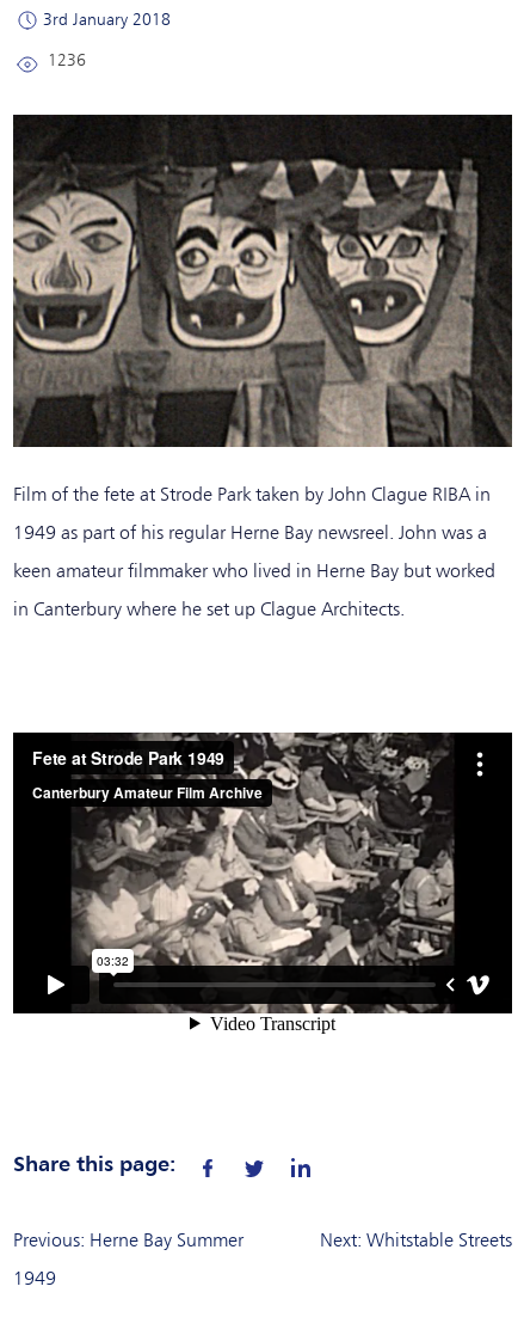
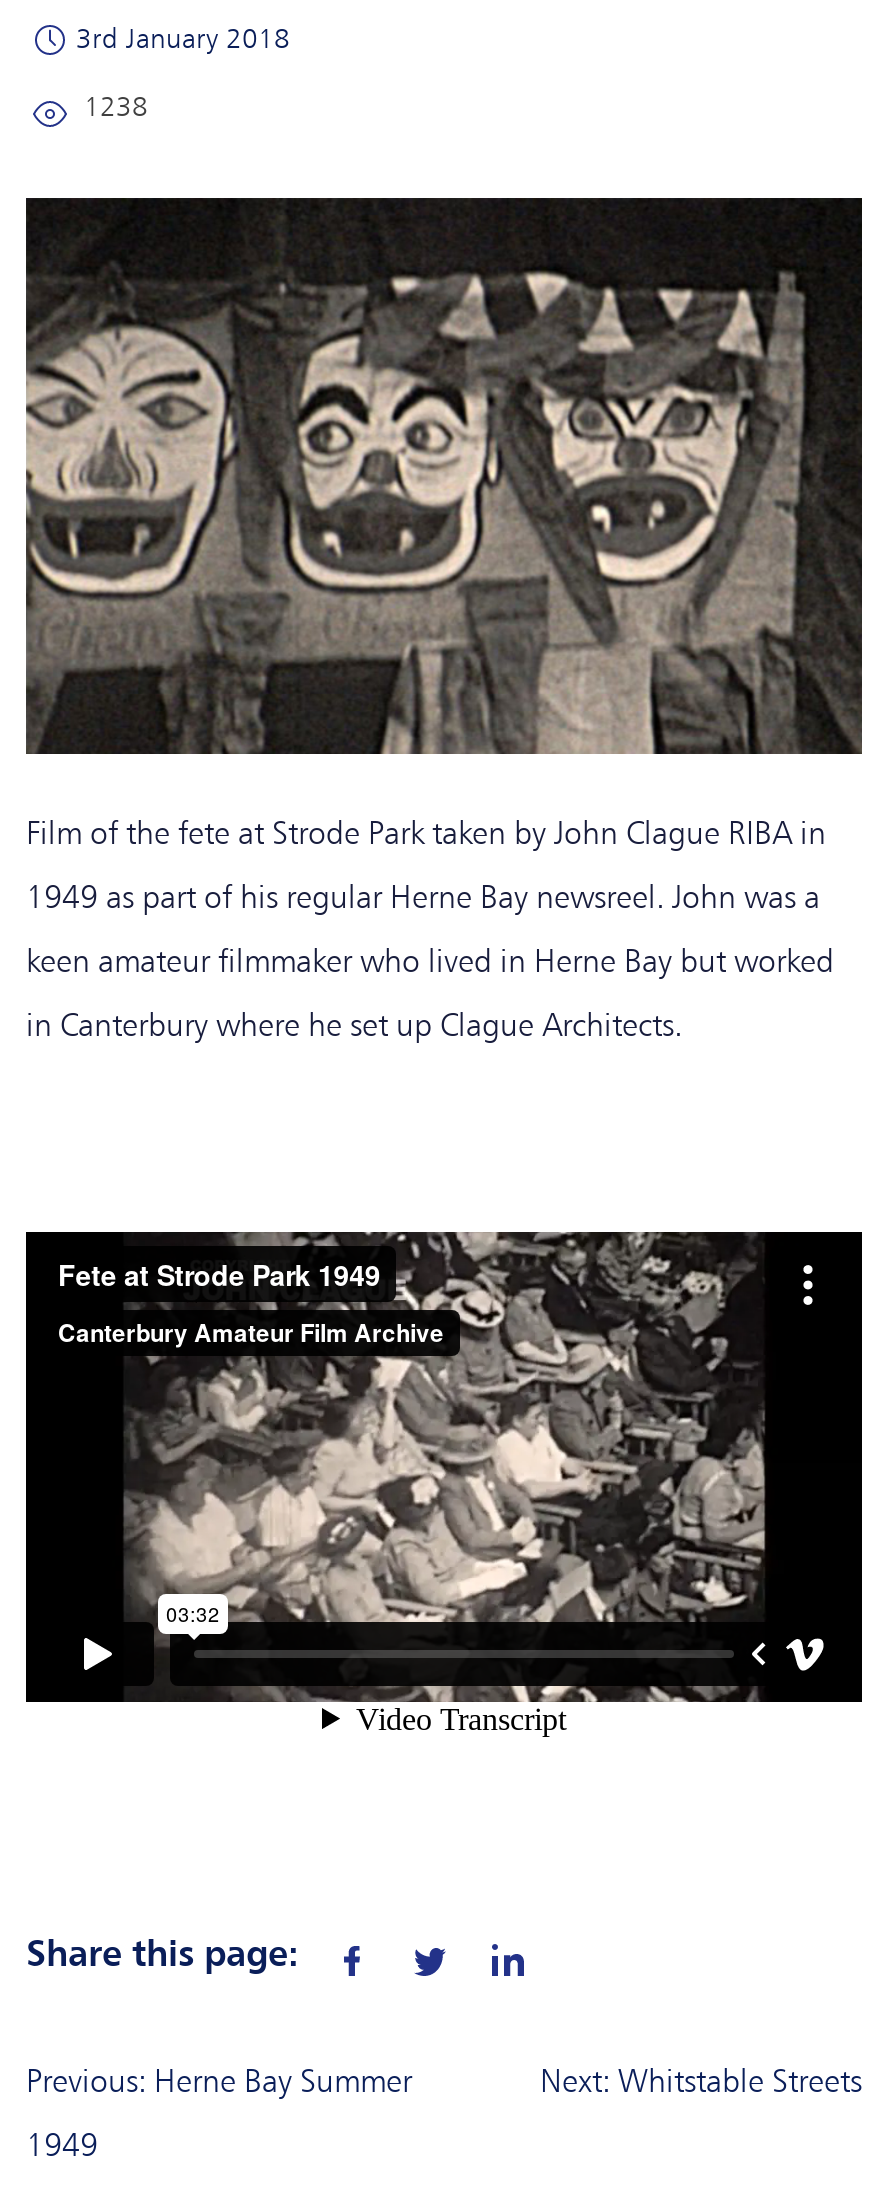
- 1236
+ 1238
